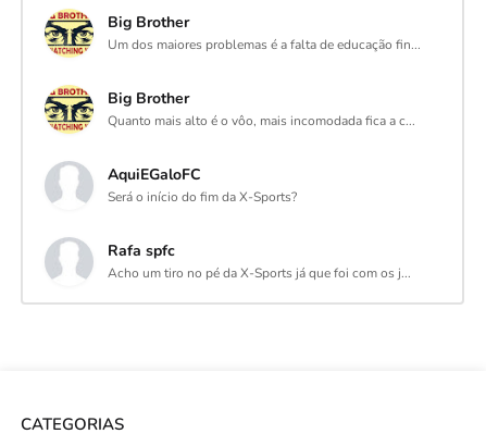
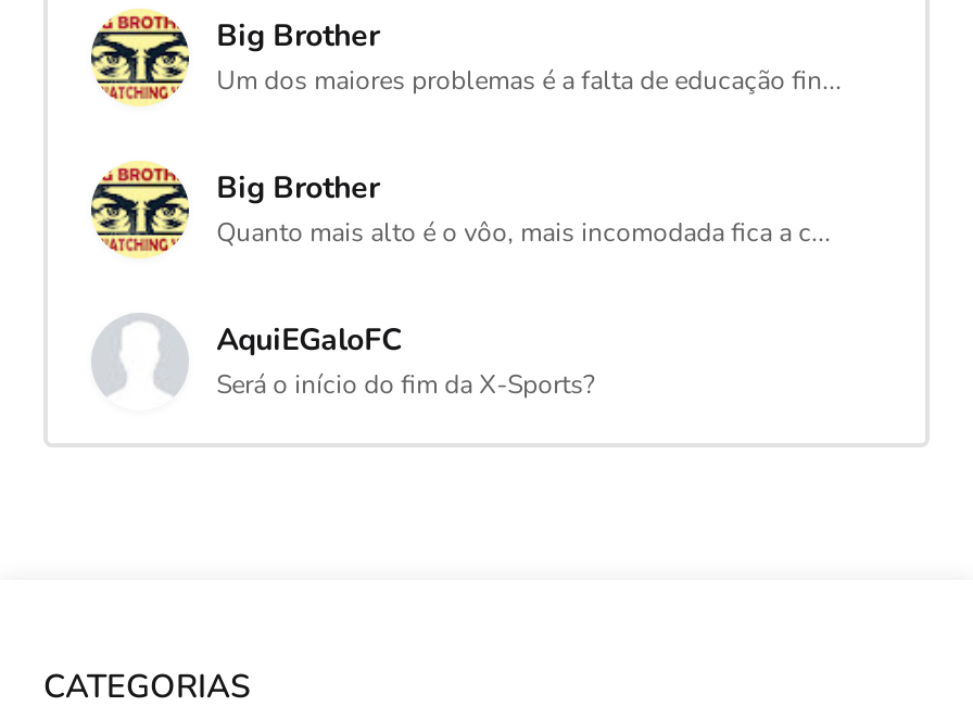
- Rafa spfc
- Acho um tiro no pé da X-Sports já que foi com os j...
